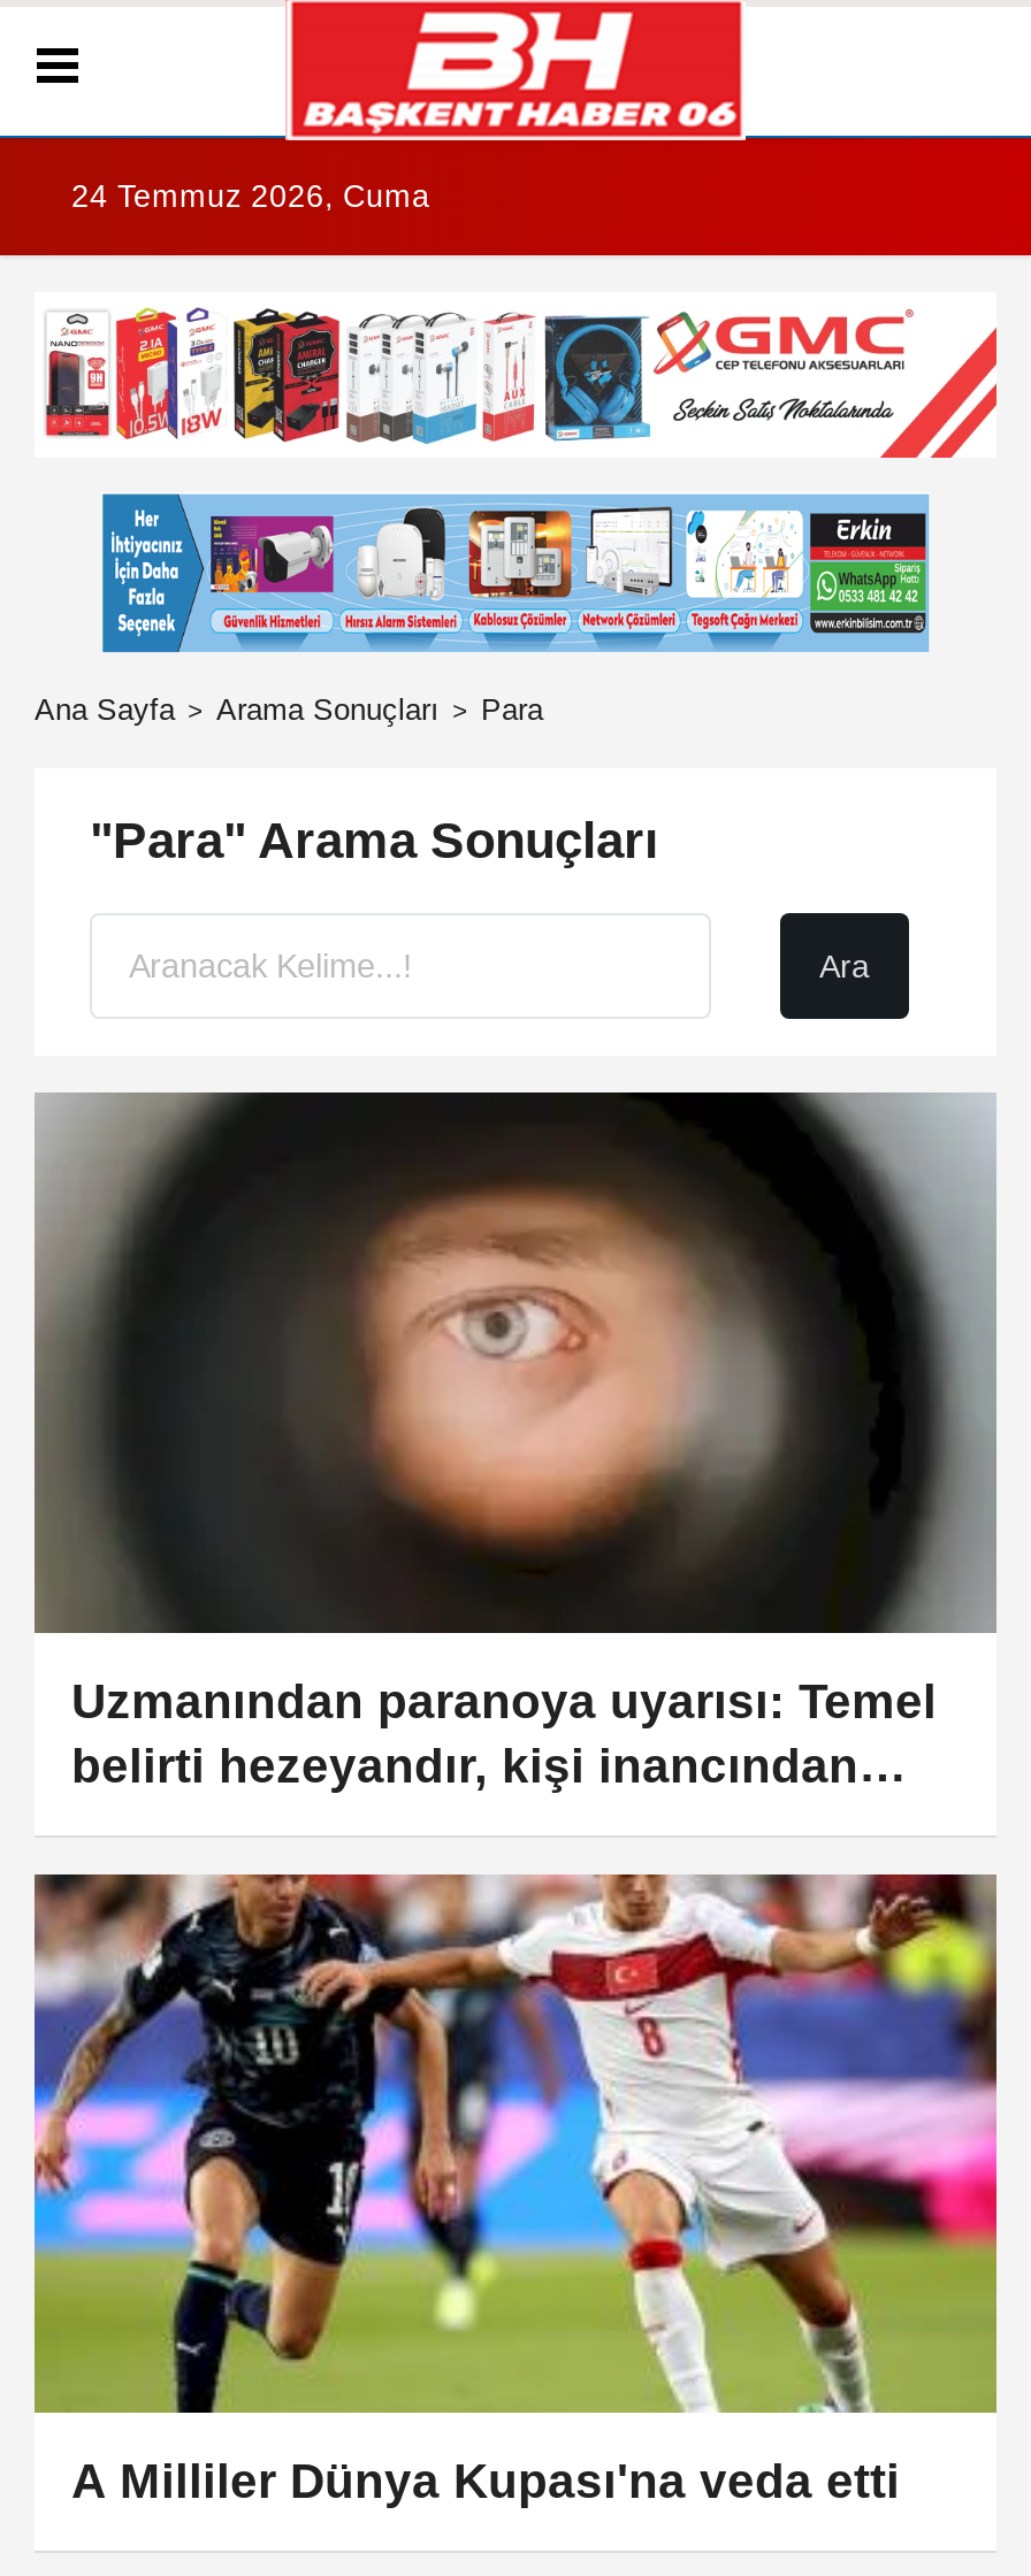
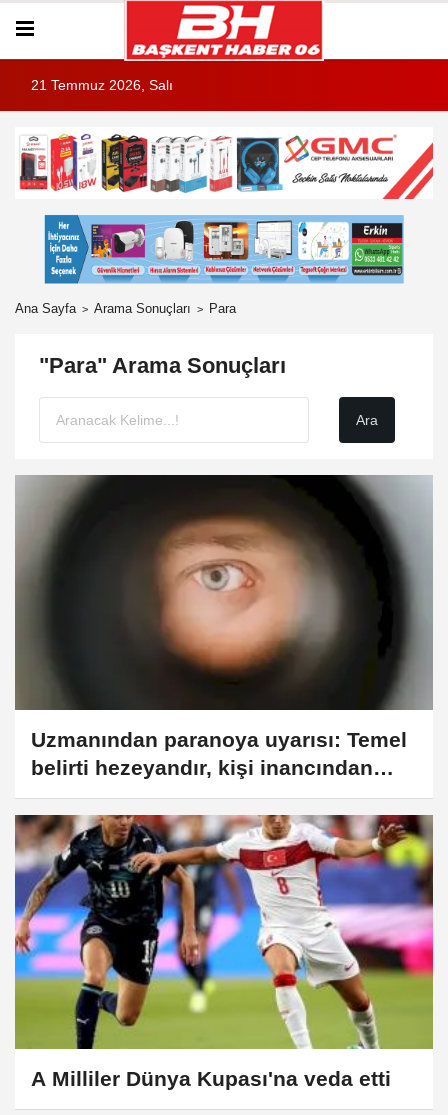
- 24 Temmuz 2026, Cuma
+ 21 Temmuz 2026, Salı
